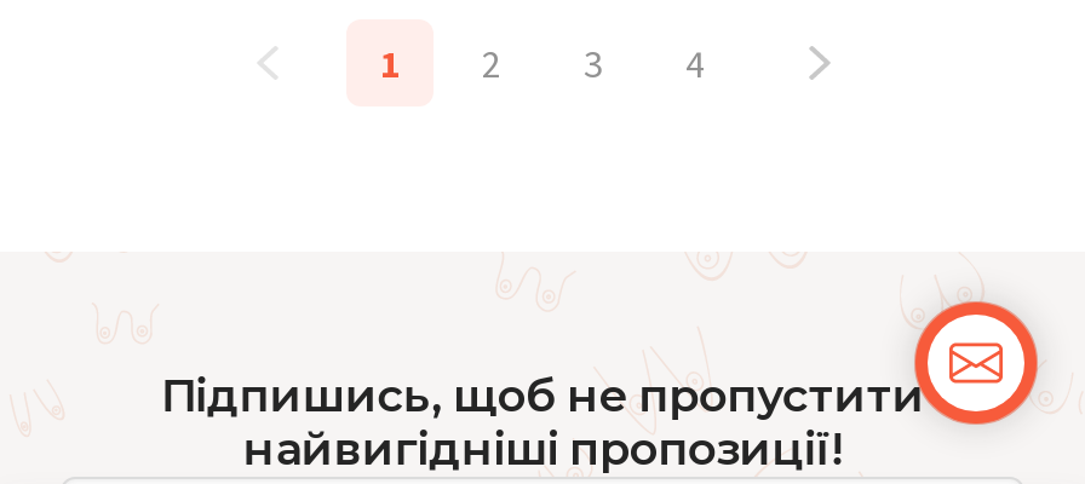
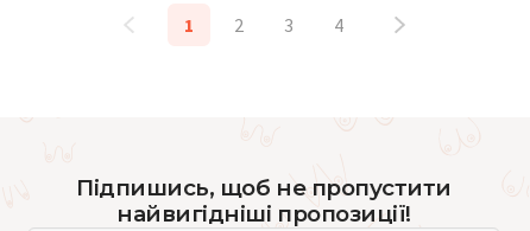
- [image]
